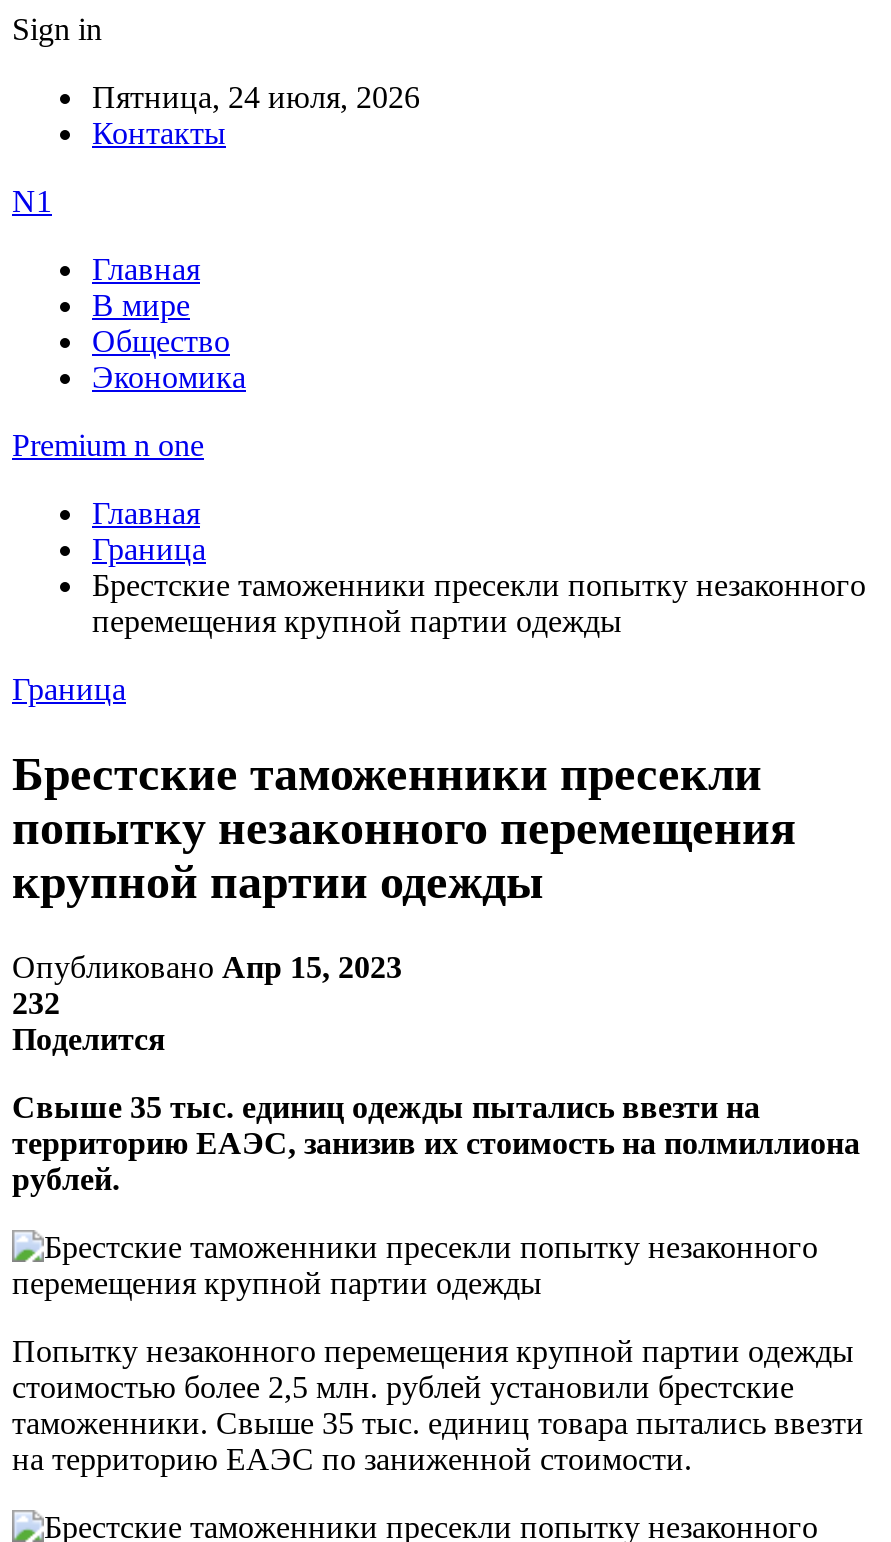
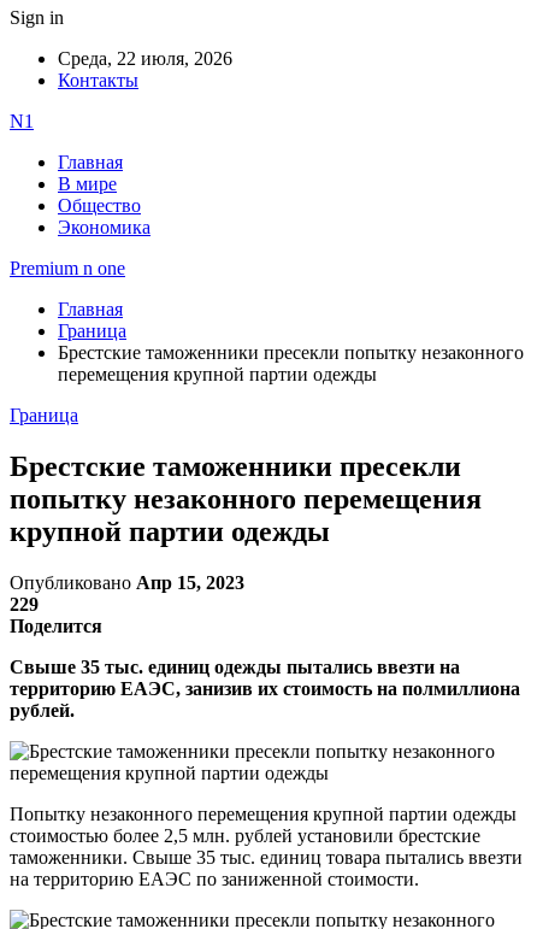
- Пятница, 24 июля, 2026
+ Среда, 22 июля, 2026

- 232
+ 229
